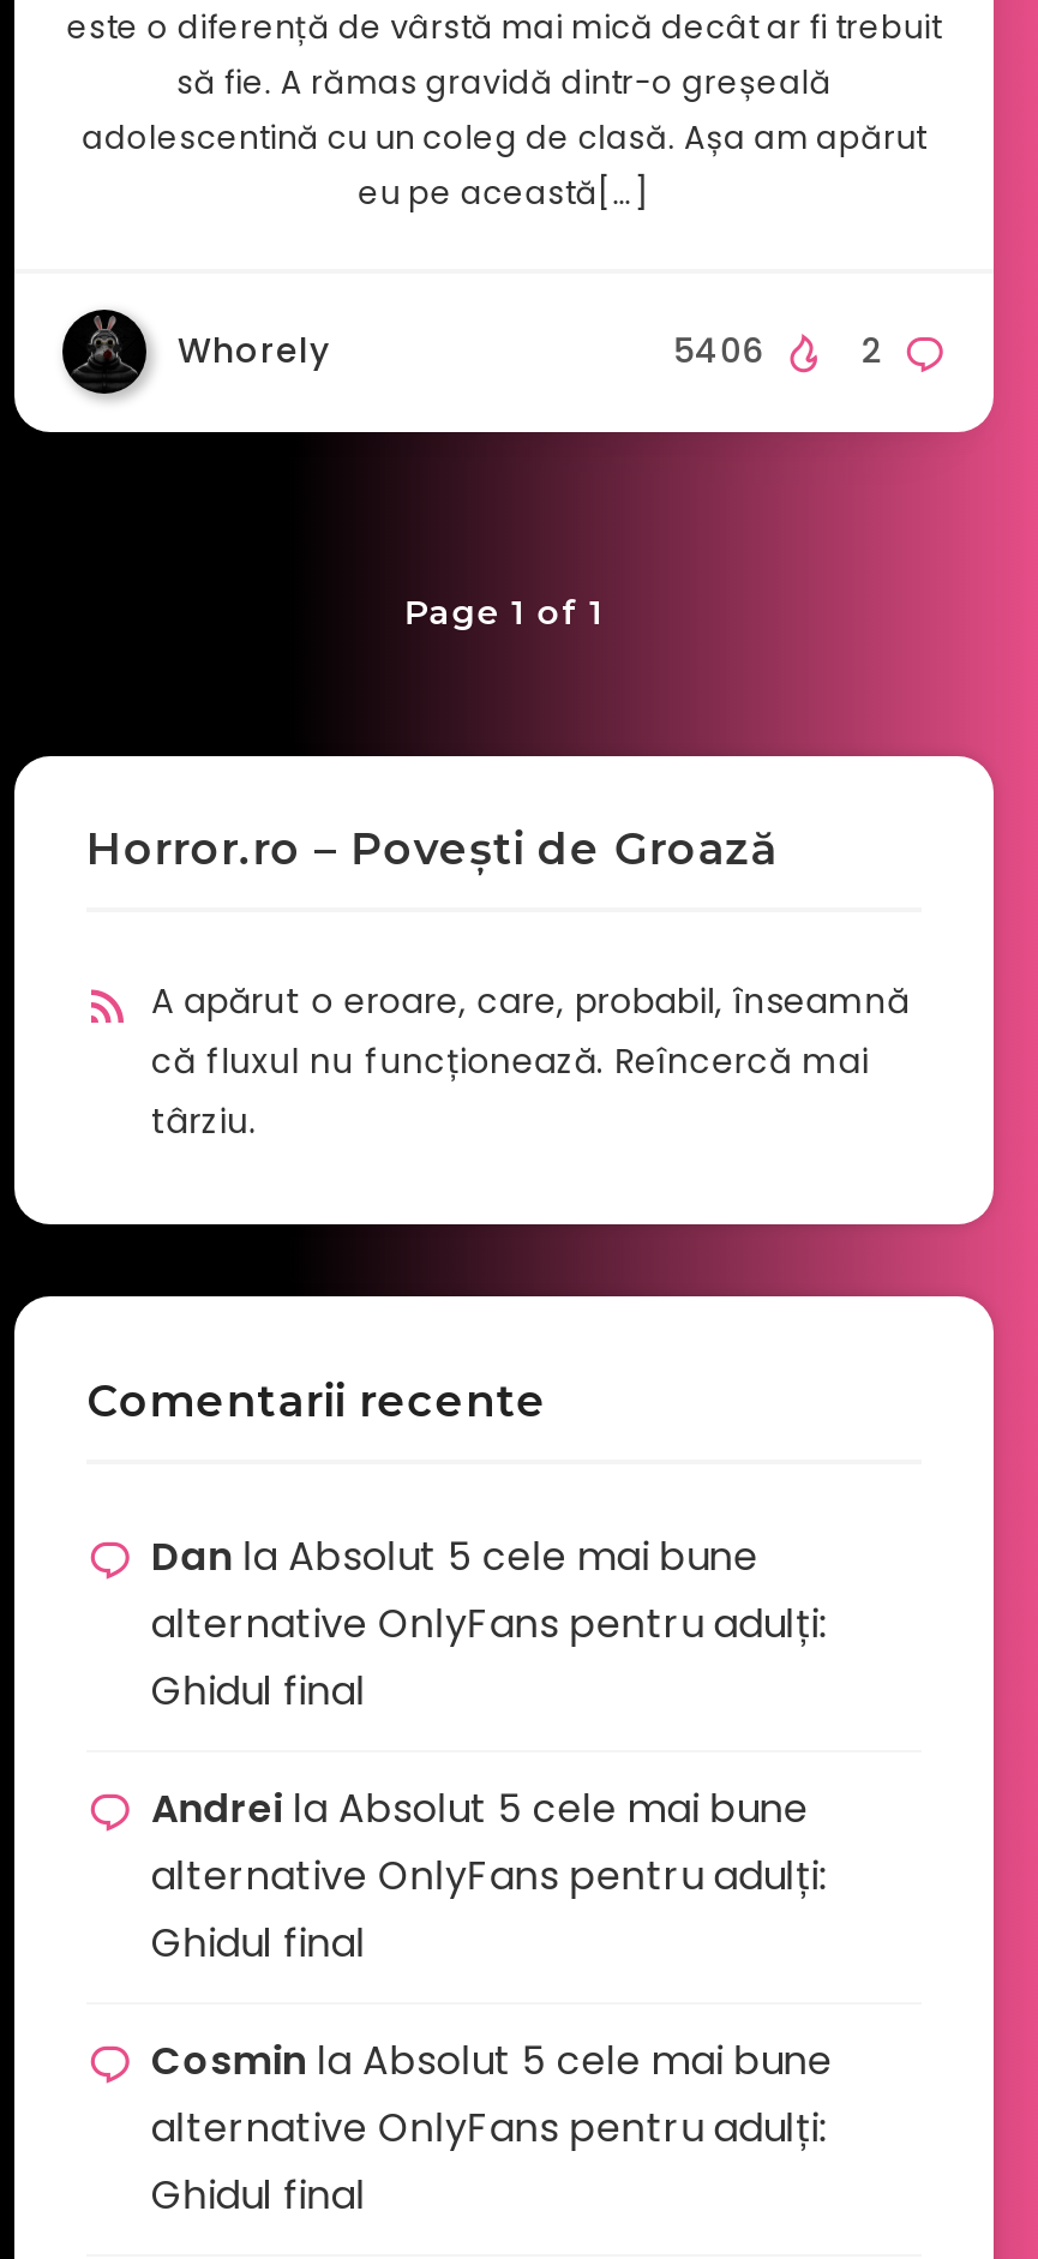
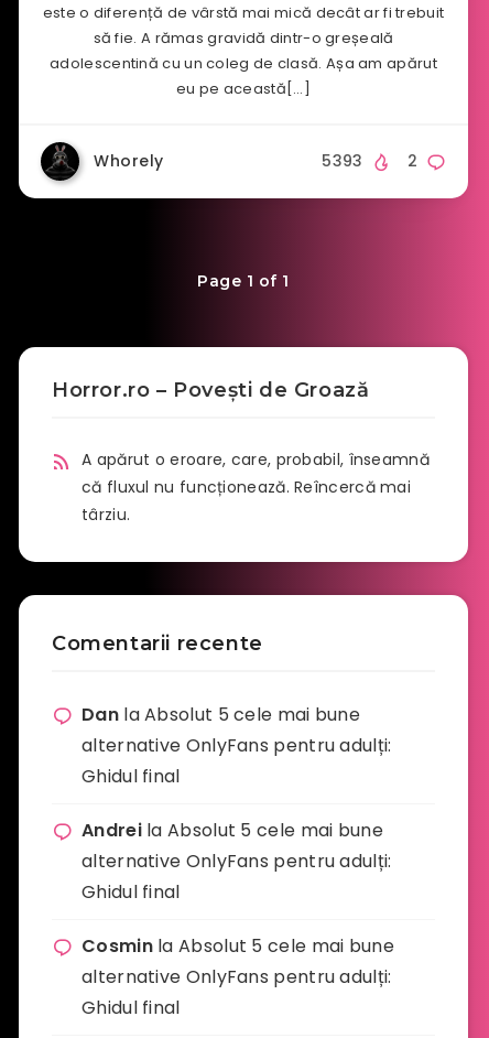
- 5406 2
+ 5393 2
